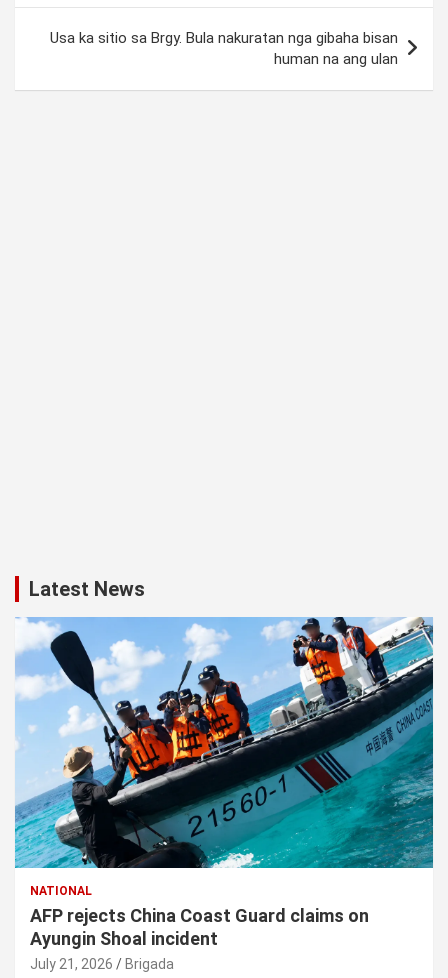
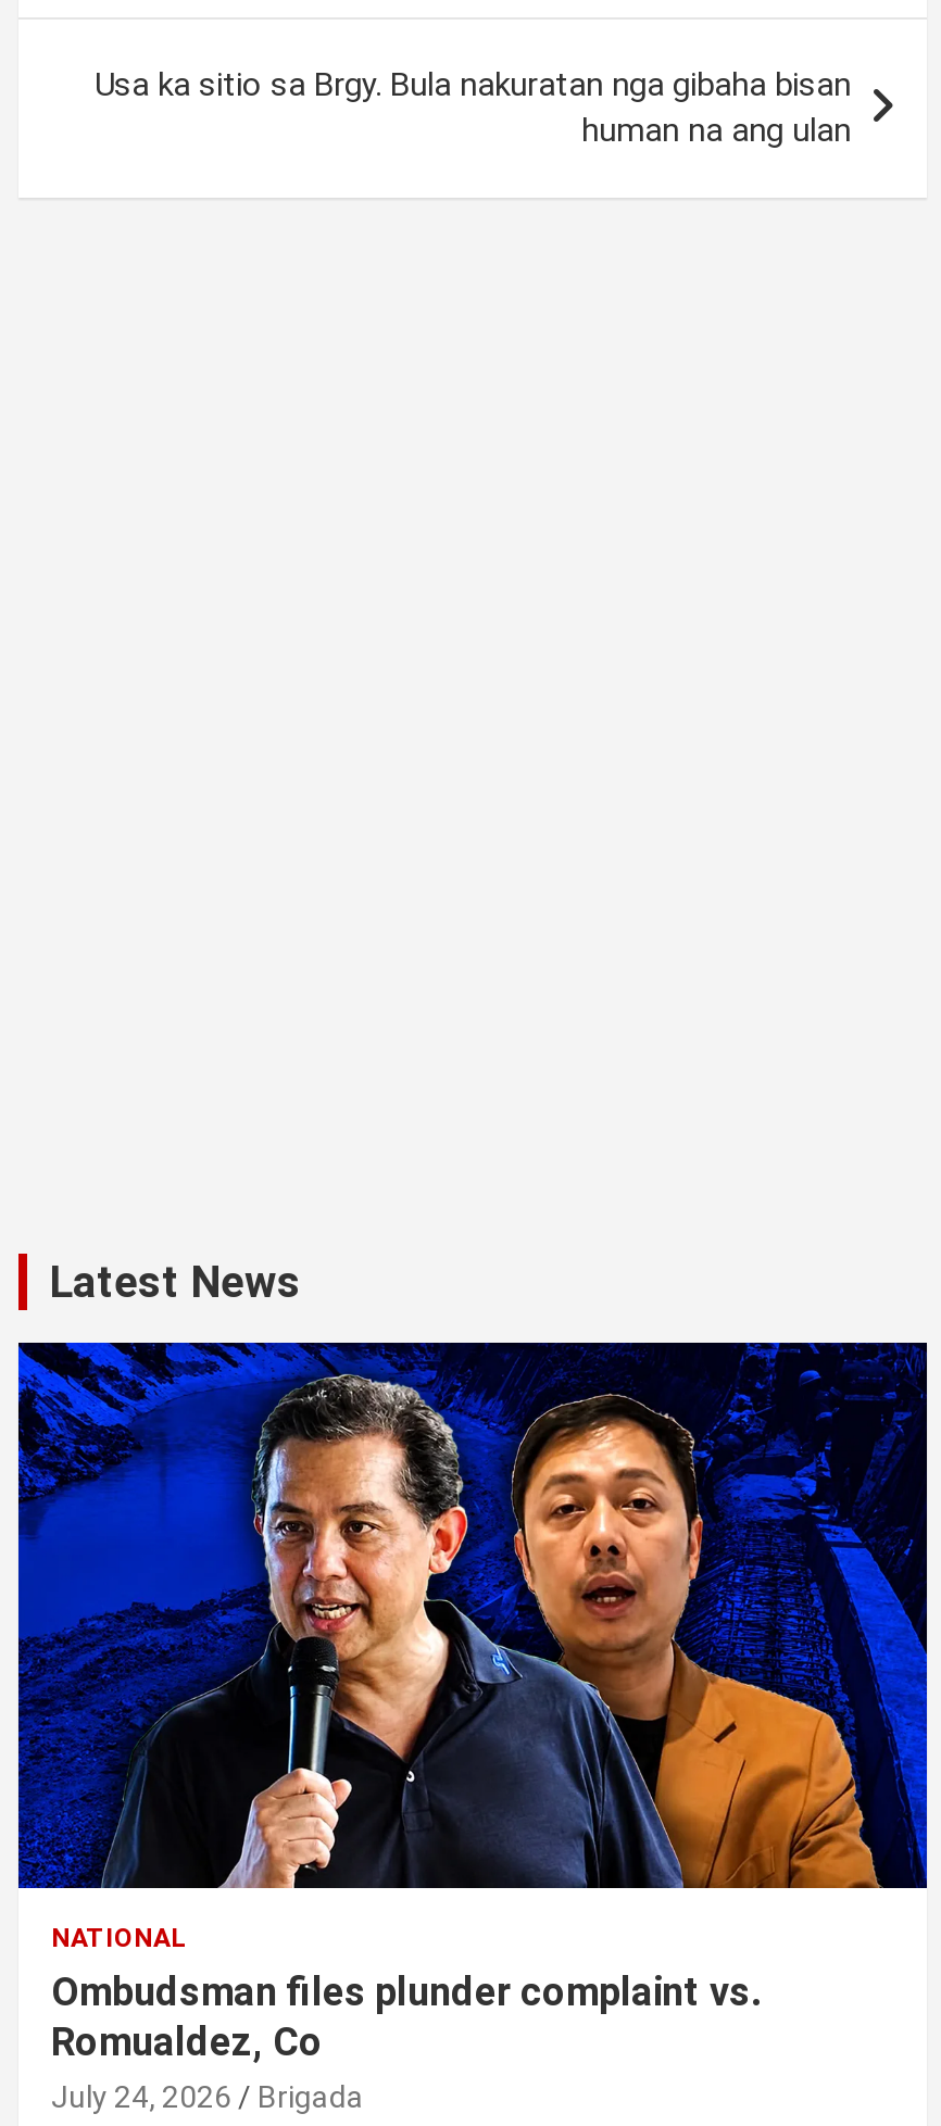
- [image]
- AFP rejects China Coast Guard claims on
- Ayungin Shoal incident
- July 21, 2026
+ [image]
+ Ombudsman files plunder complaint vs.
+ Romualdez, Co
+ July 24, 2026
